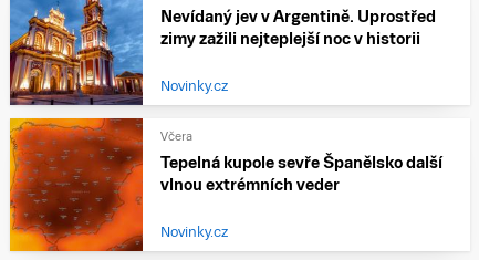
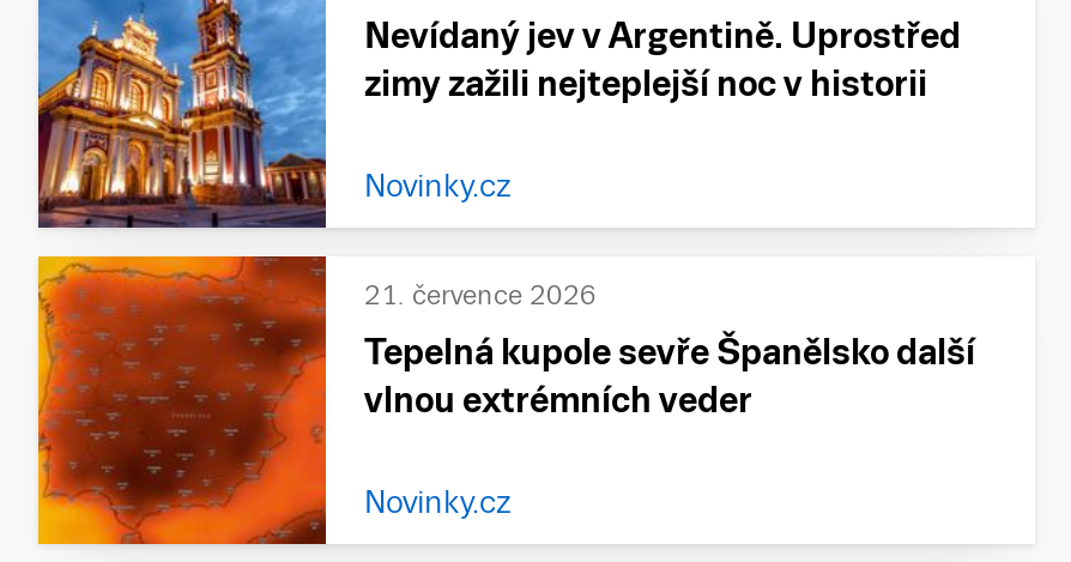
- Včera
+ 21. července 2026
